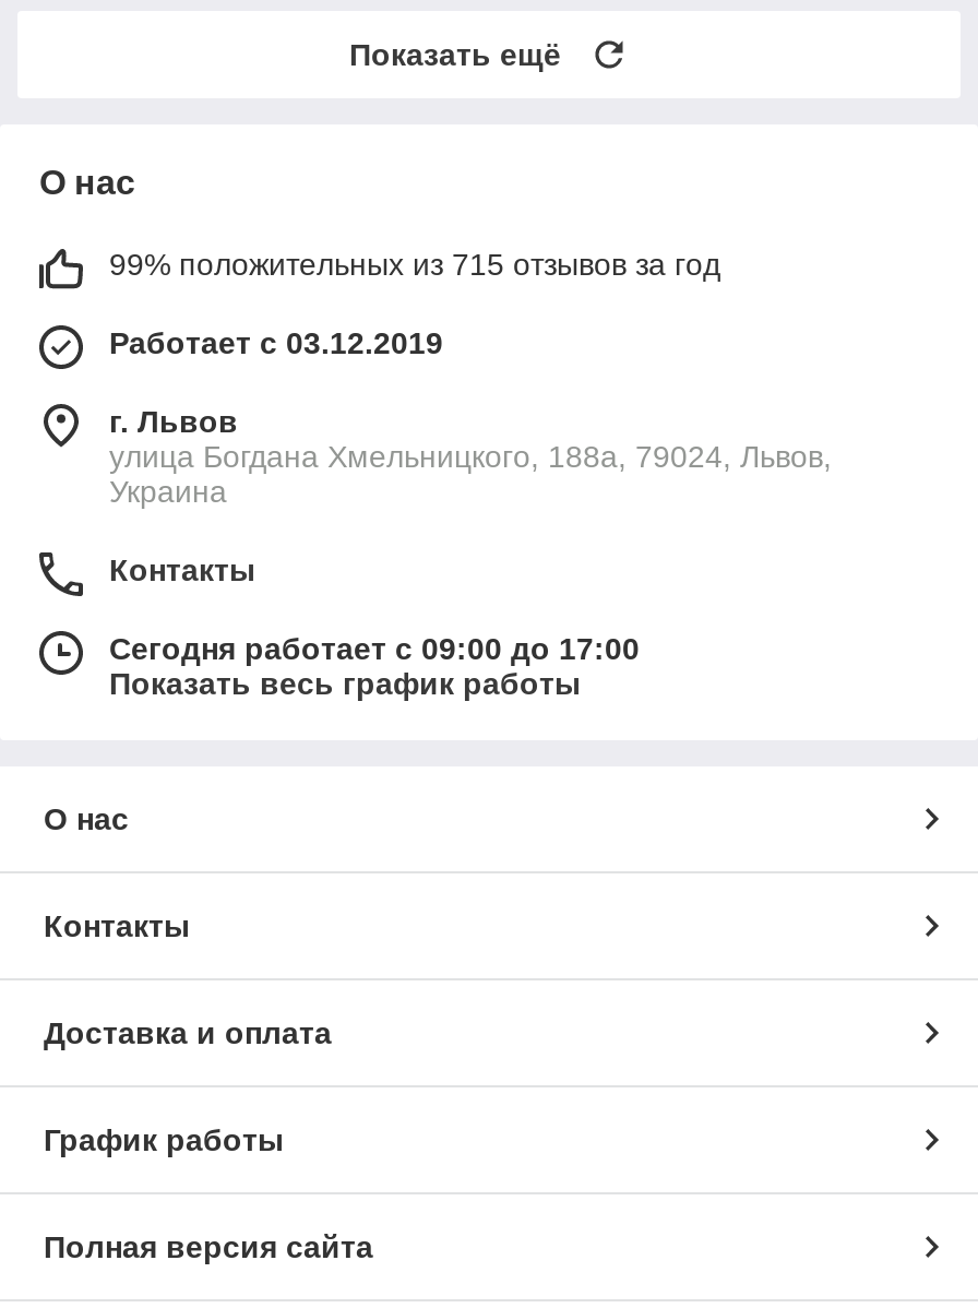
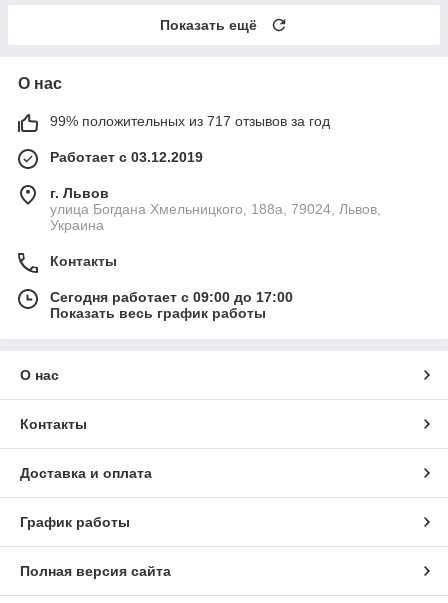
- 99% положительных из 715 отзывов за год
+ 99% положительных из 717 отзывов за год
